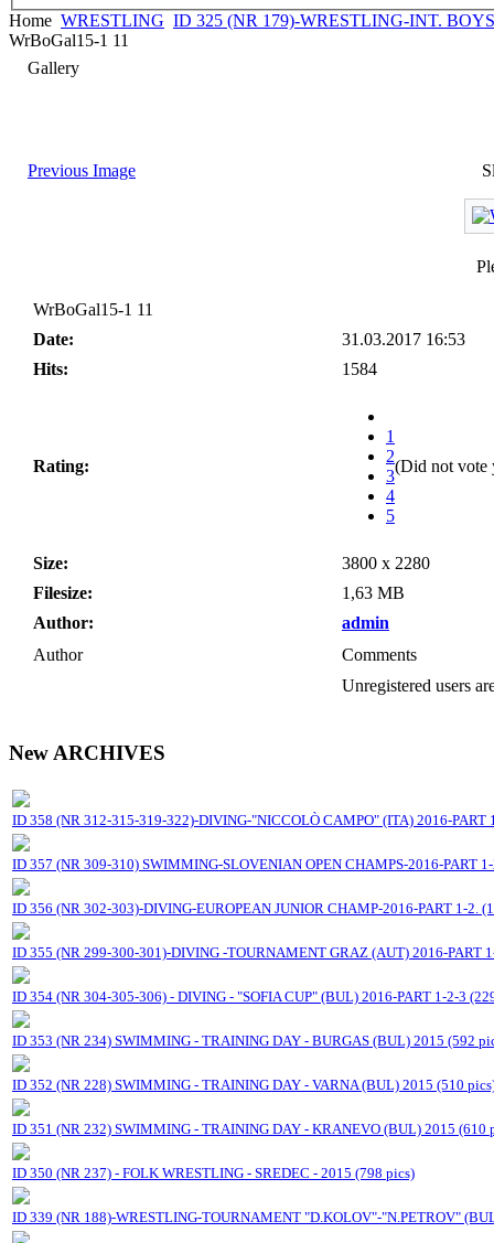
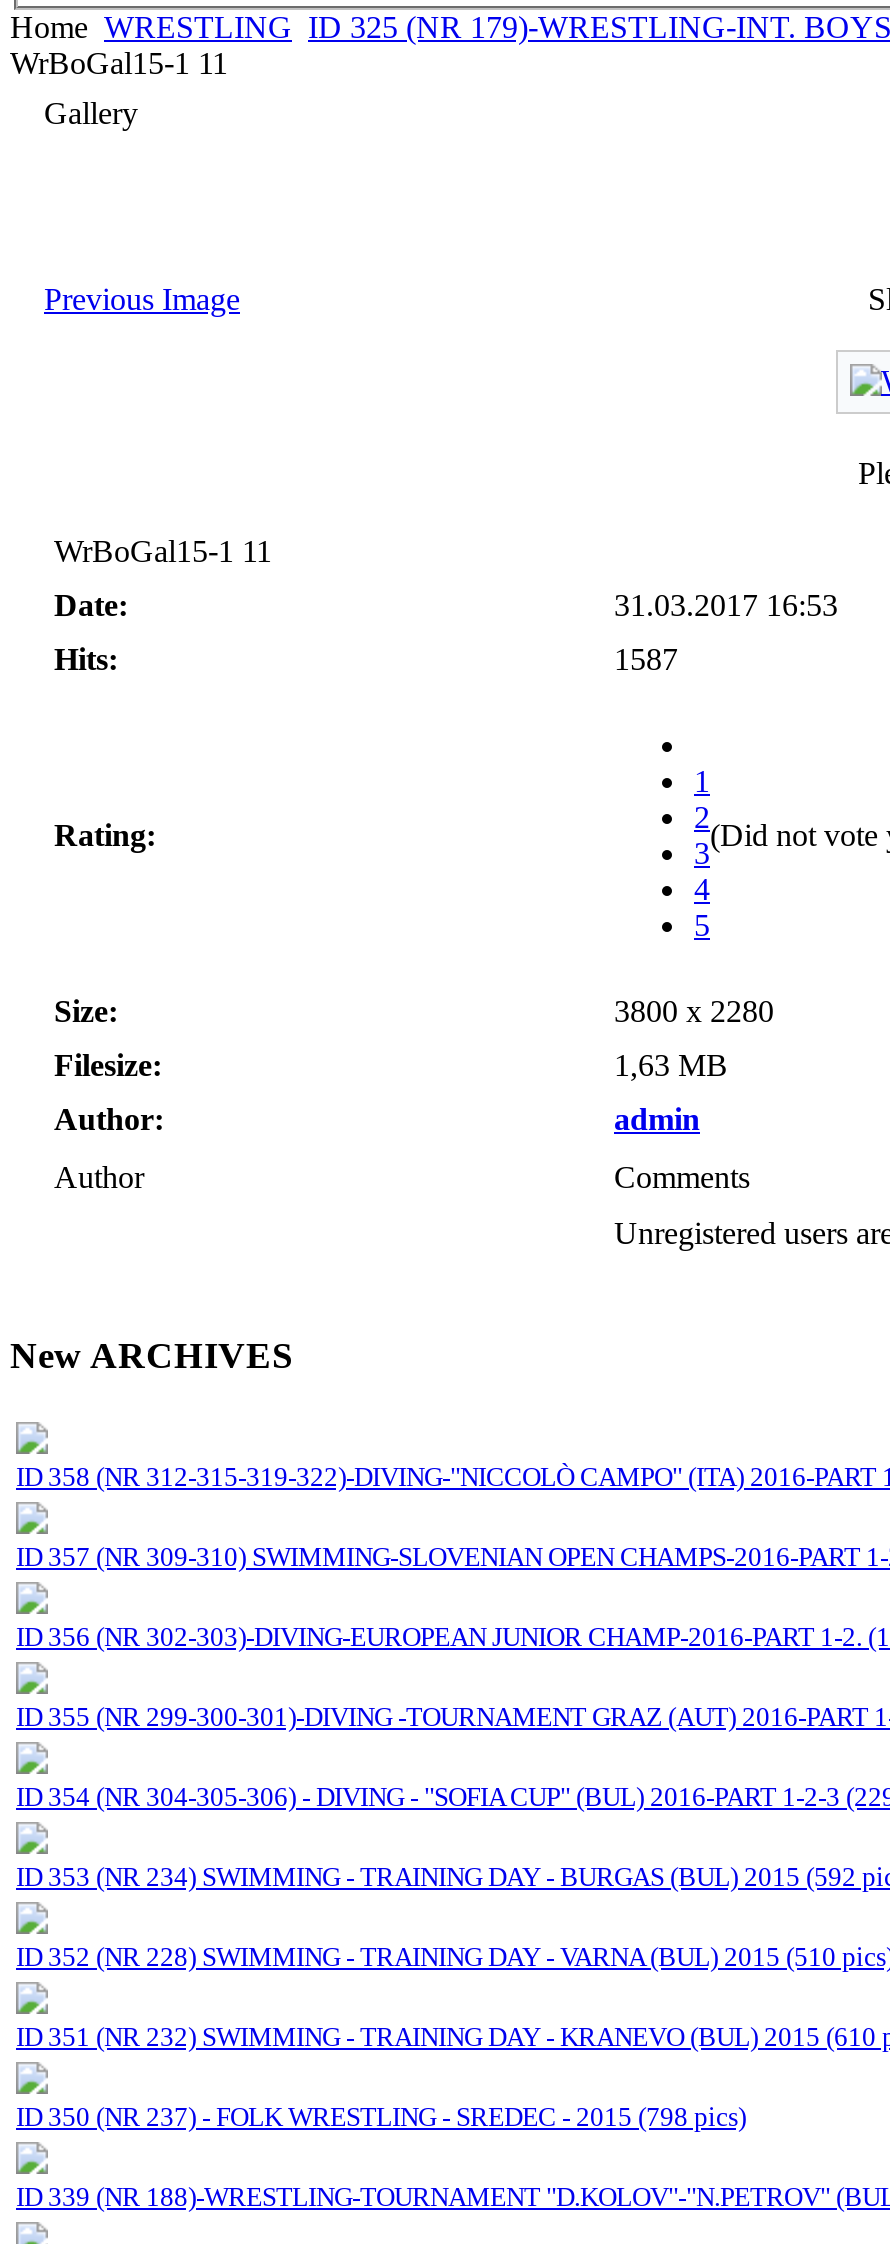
- 1584
+ 1587
